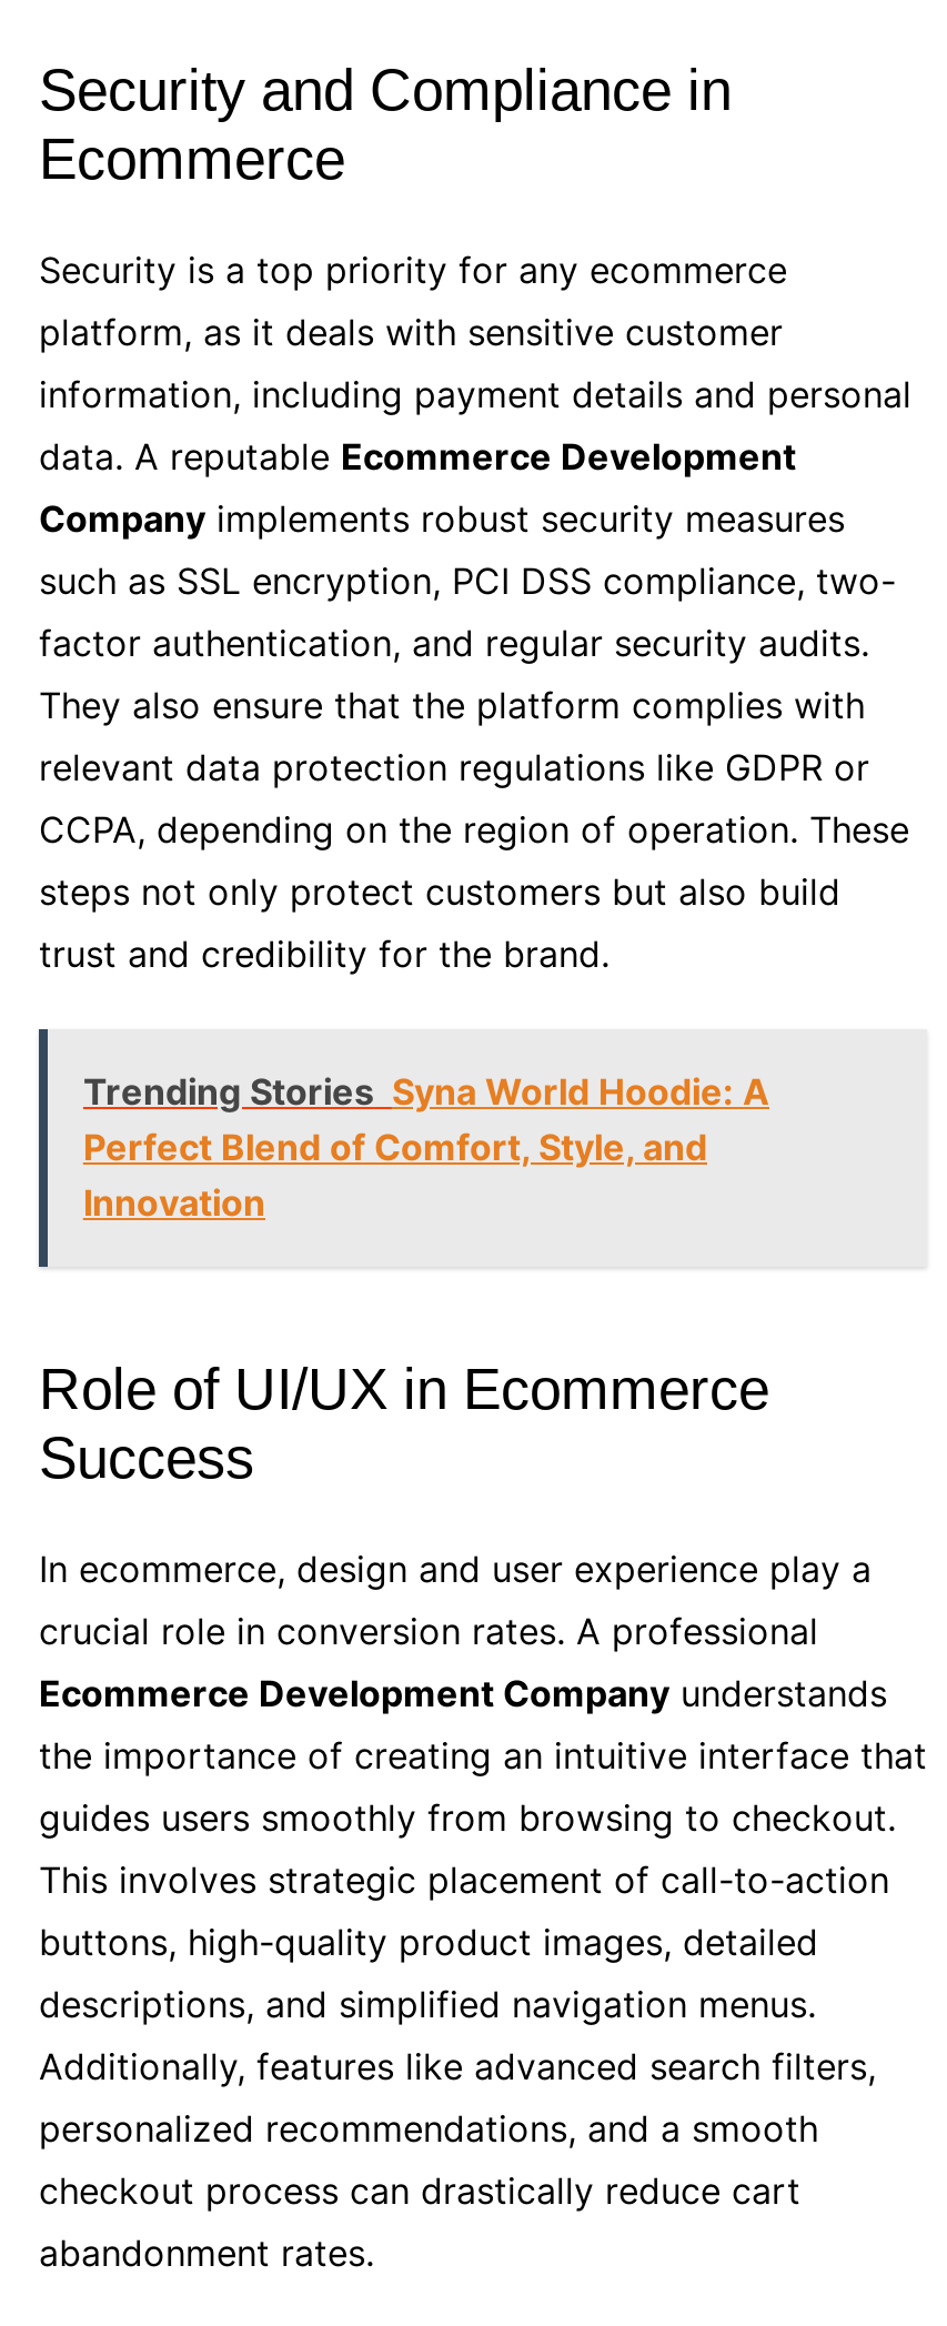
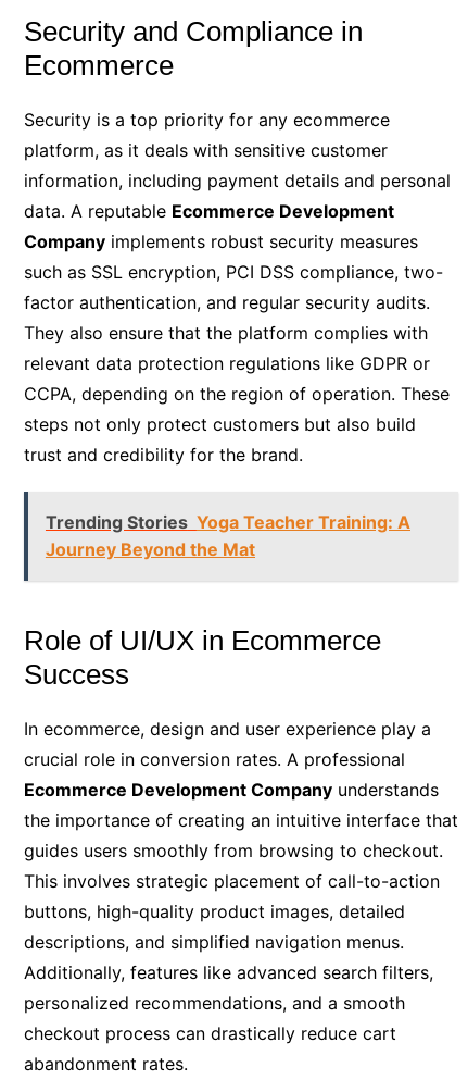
- Trending Stories Syna World Hoodie: A
- Perfect Blend of Comfort, Style, and
- Innovation
+ Trending Stories Yoga Teacher Training: A
+ Journey Beyond the Mat
